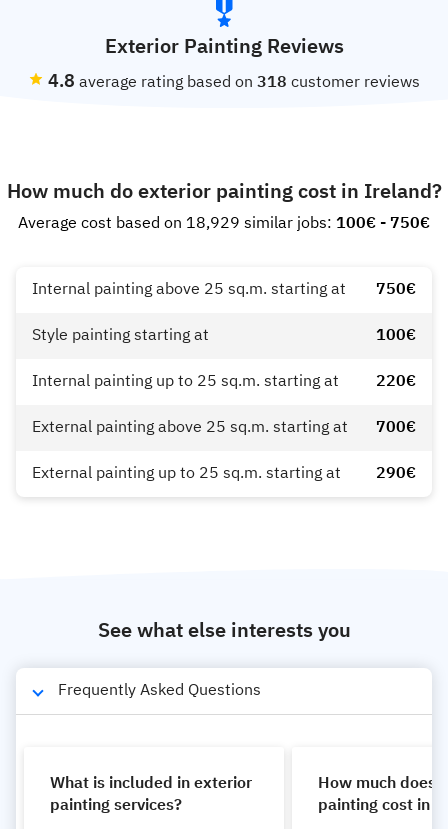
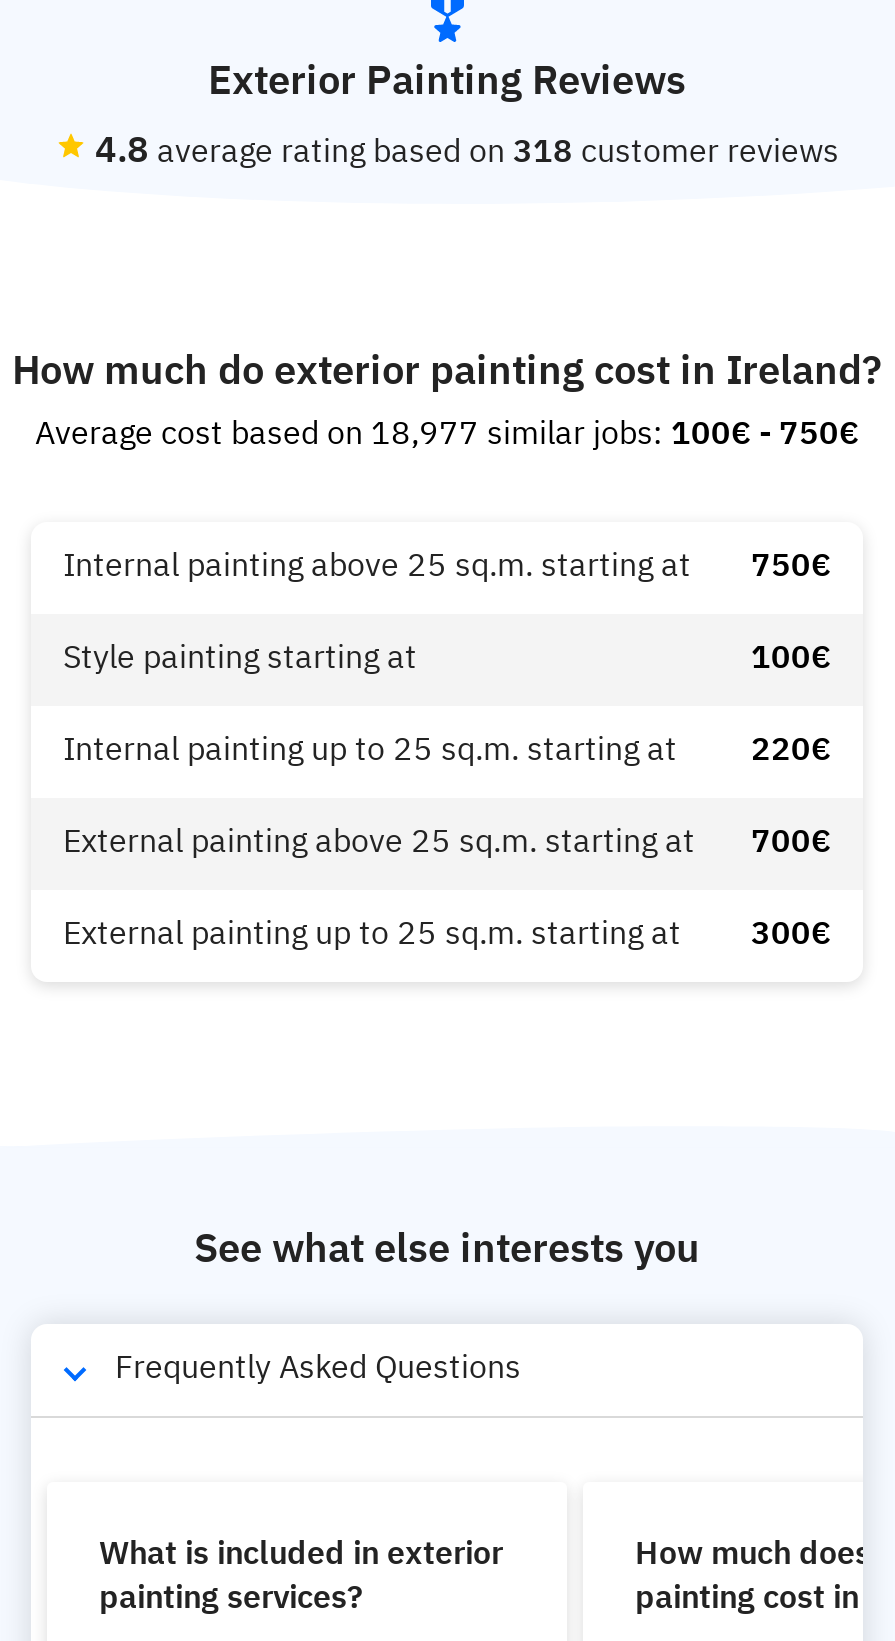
- Average cost based on 18,929 similar jobs: 100€ - 750€
+ Average cost based on 18,977 similar jobs: 100€ - 750€

- 290€
+ 300€
